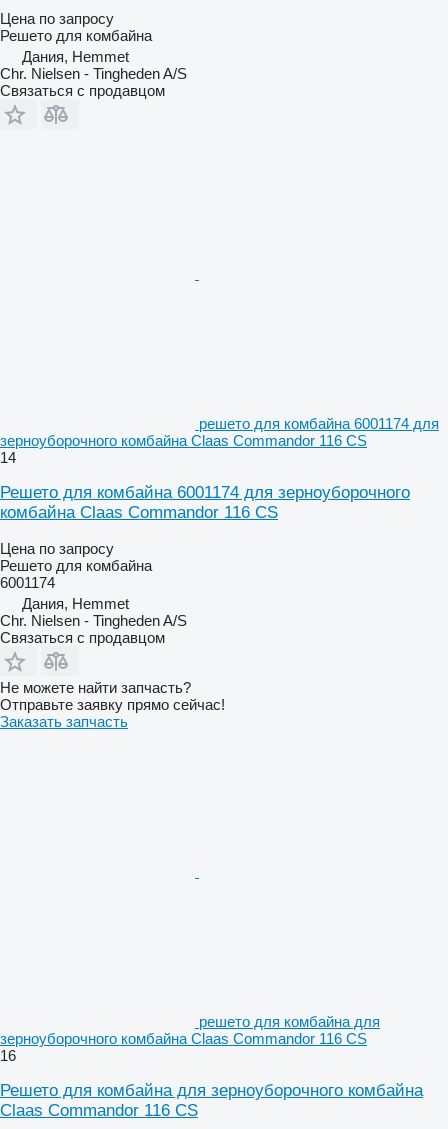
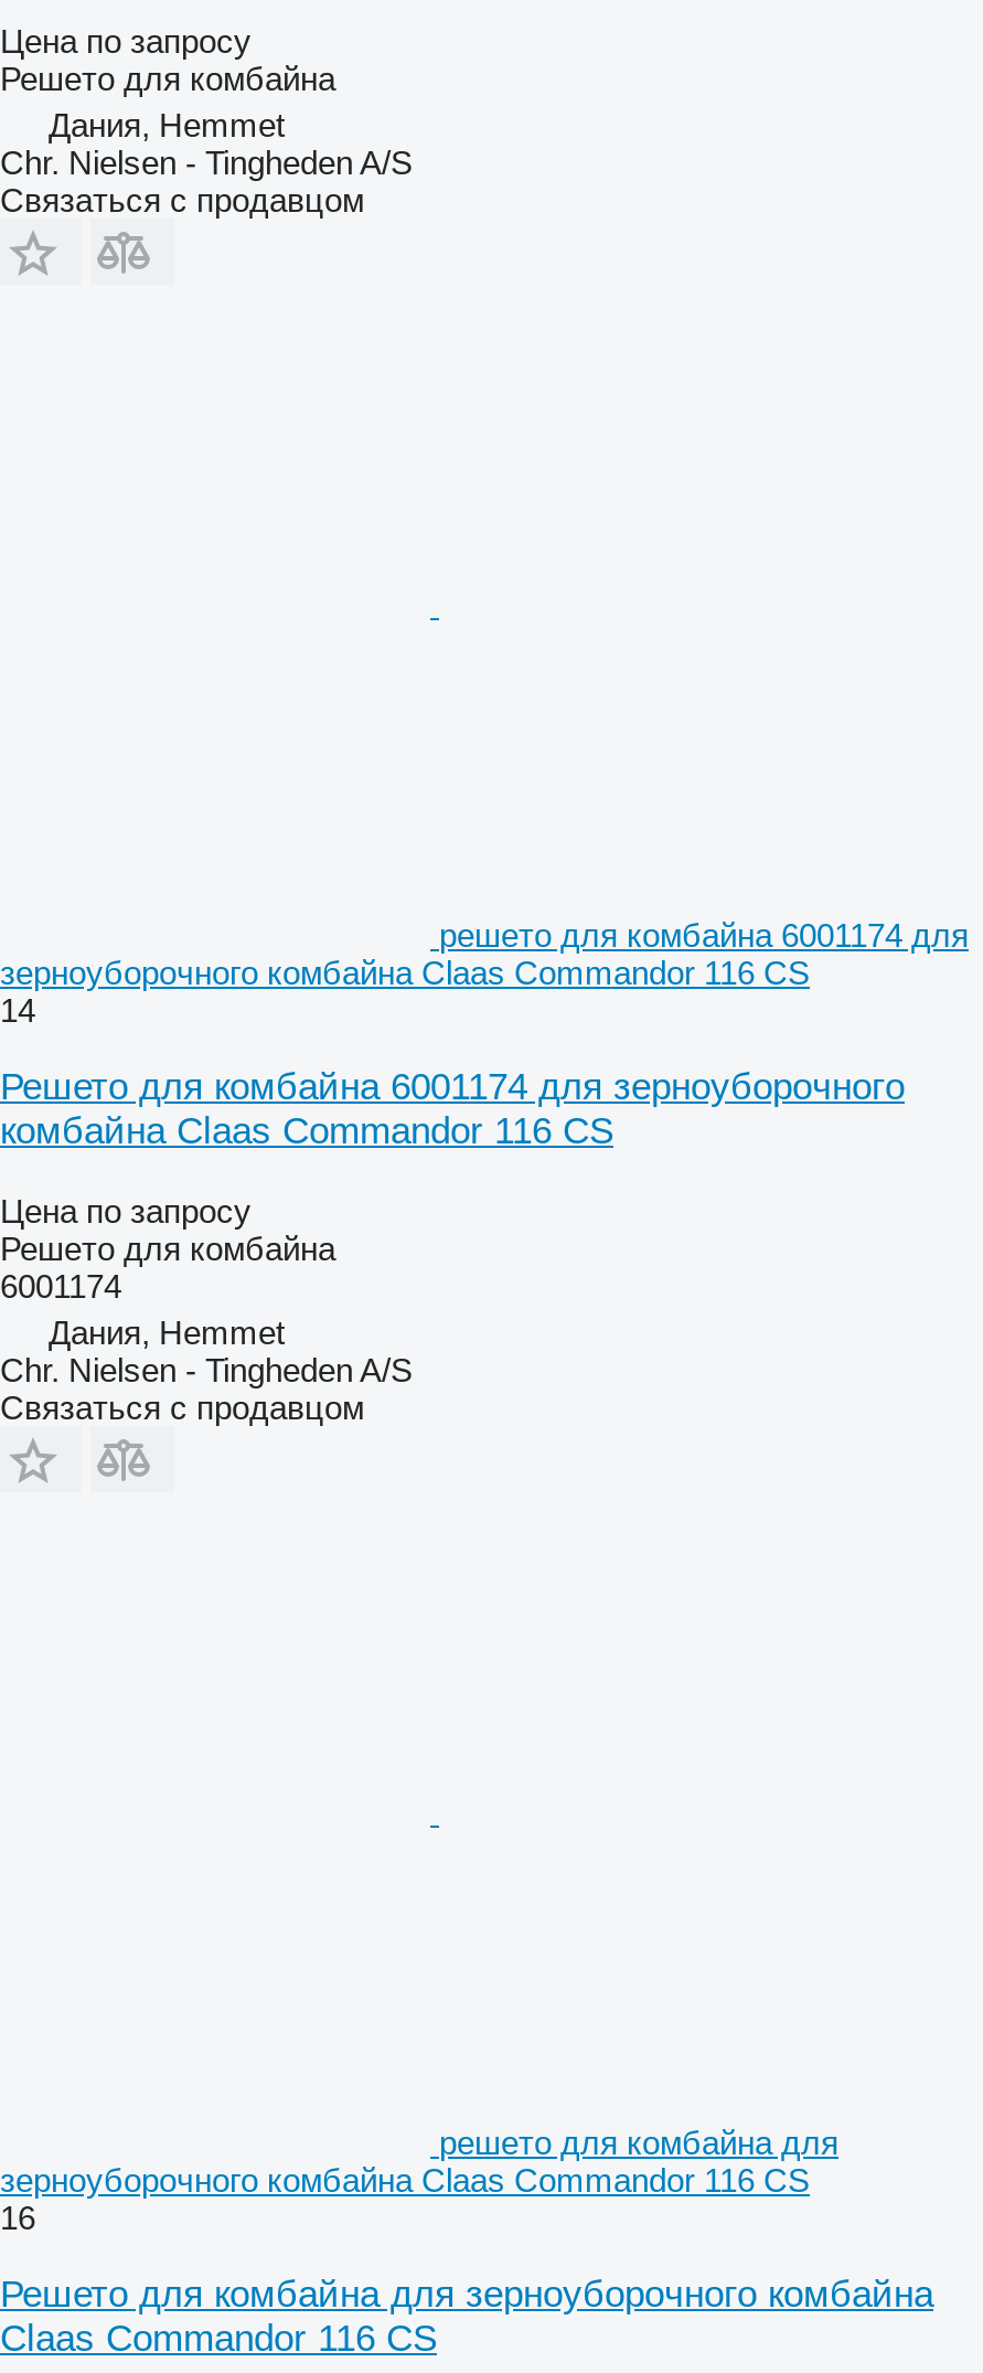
- Не можете найти запчасть?
- Отправьте заявку прямо сейчас!
- Заказать запчасть
